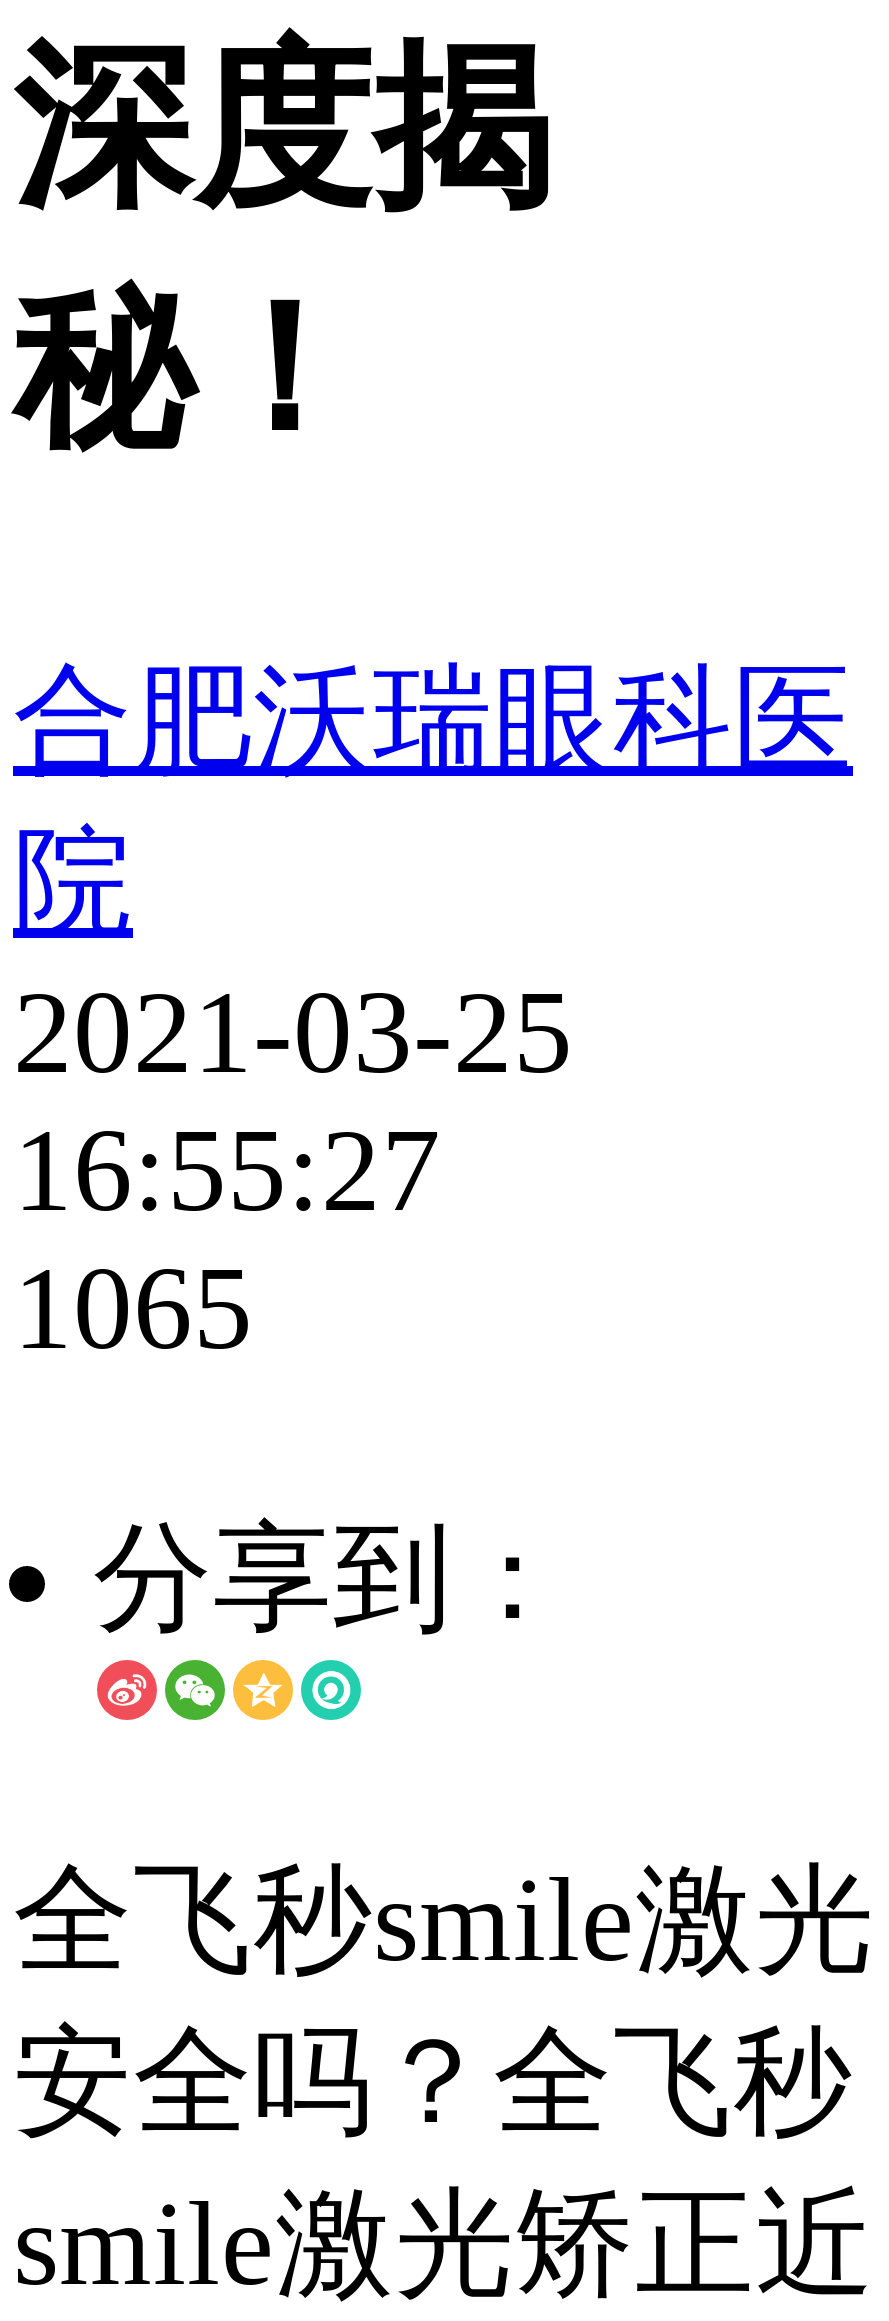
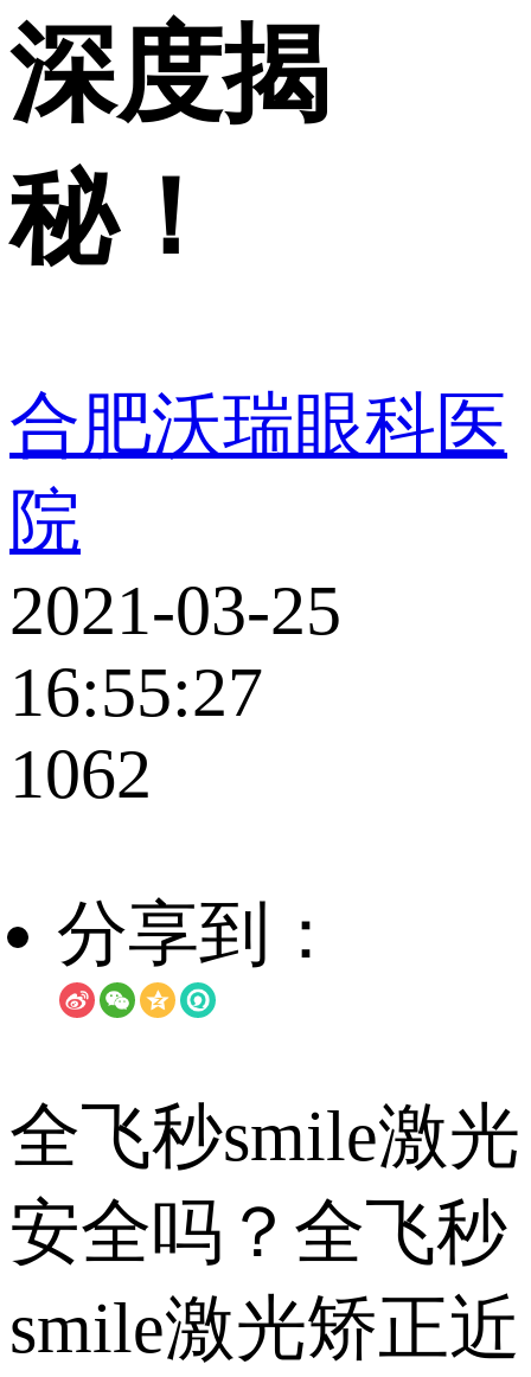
- 1065
+ 1062
